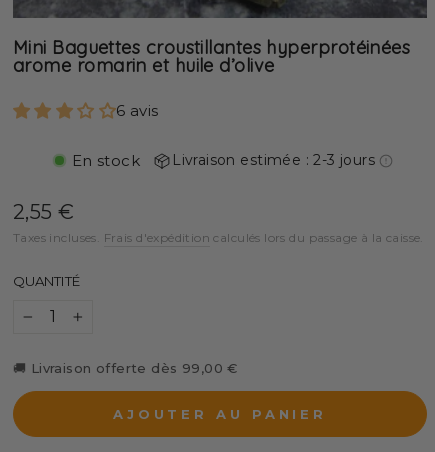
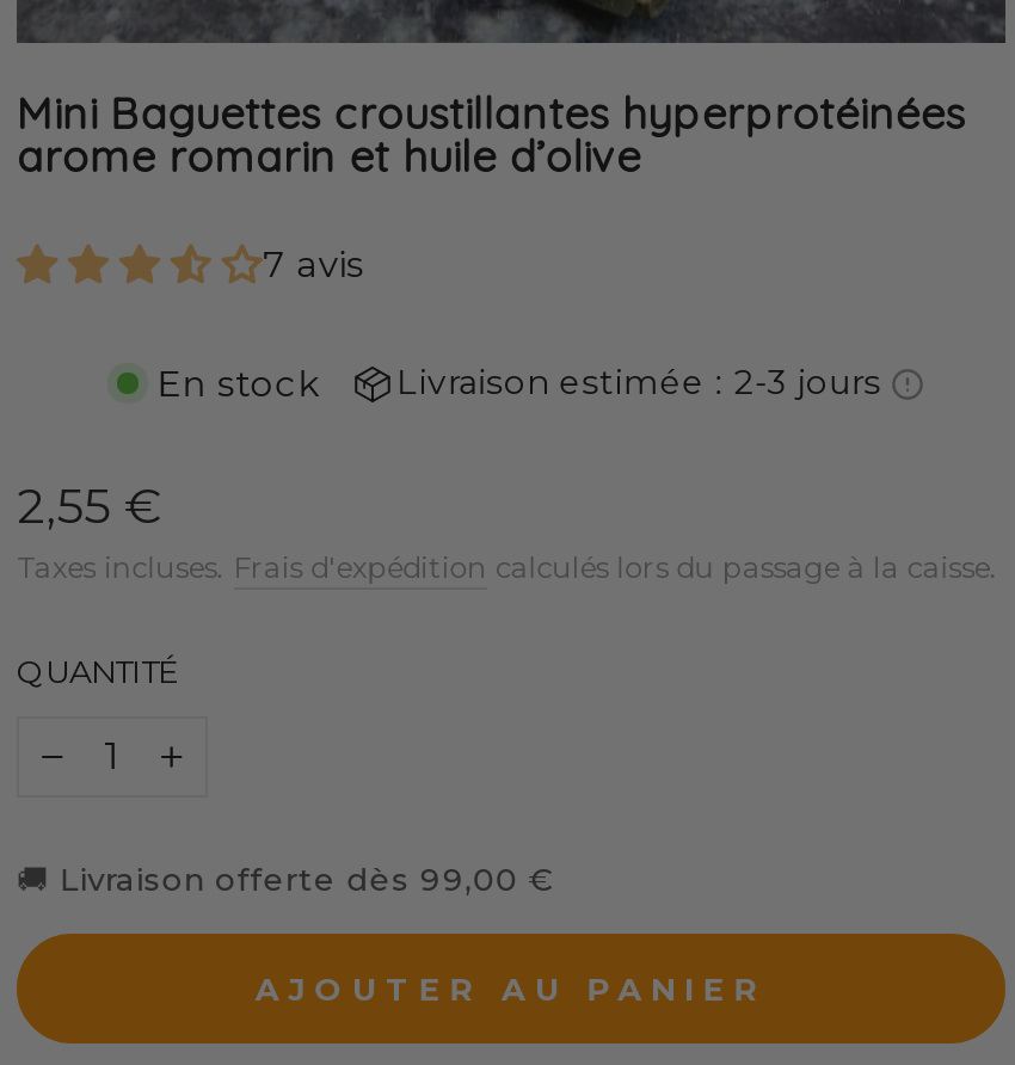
- 6 avis
+ 7 avis
